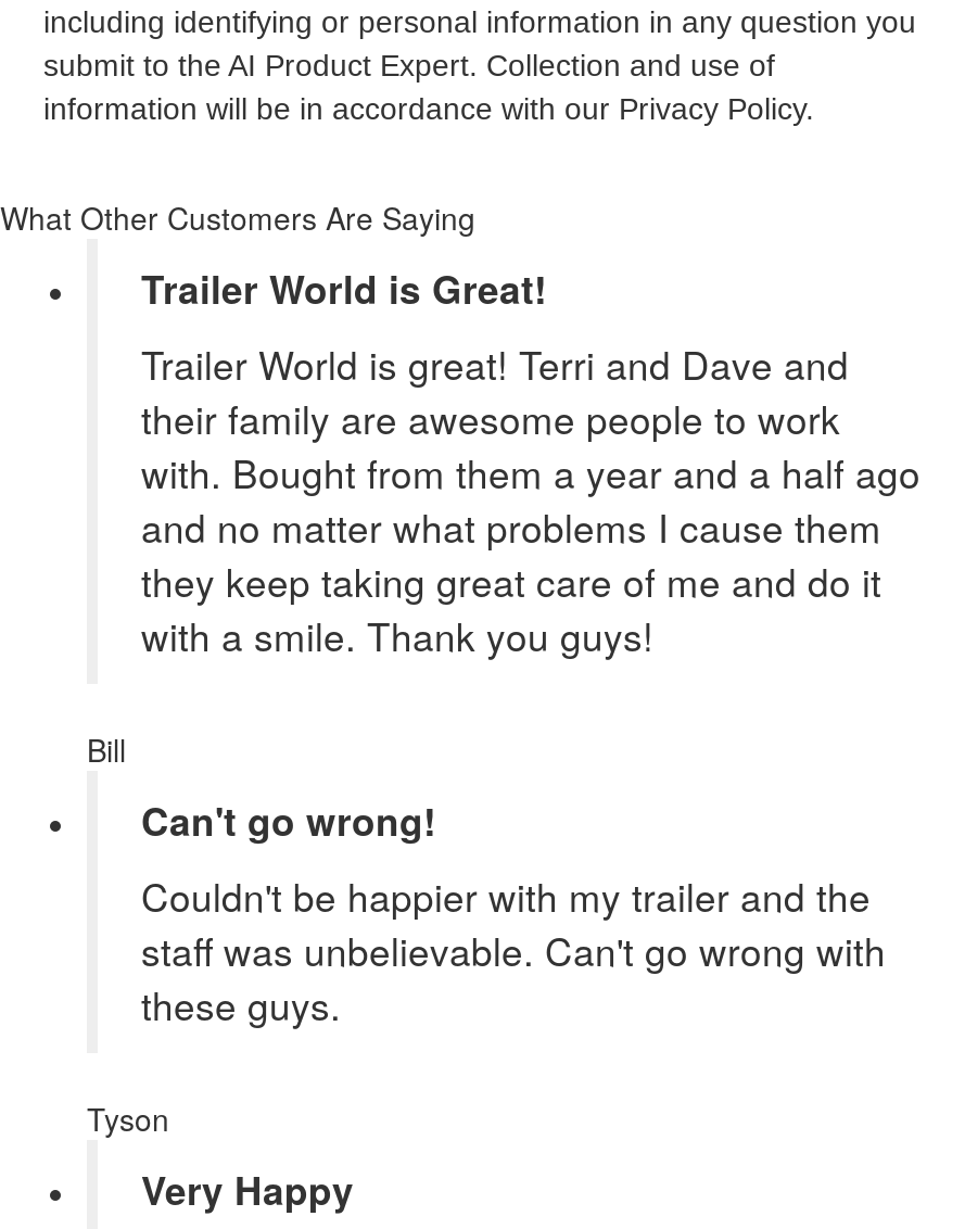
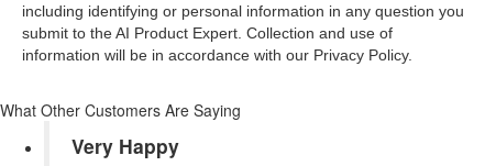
- Trailer World is Great!
- Trailer World is great! Terri and Dave and
- their family are awesome people to work
- with. Bought from them a year and a half ago
- and no matter what problems I cause them
- they keep taking great care of me and do it
- with a smile. Thank you guys!
- Bill
- Can't go wrong!
- Couldn't be happier with my trailer and the
- staff was unbelievable. Can't go wrong with
- these guys.
- Tyson
